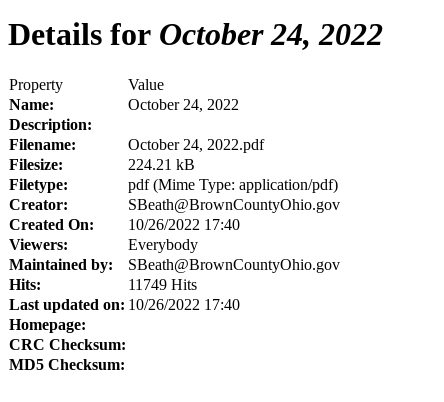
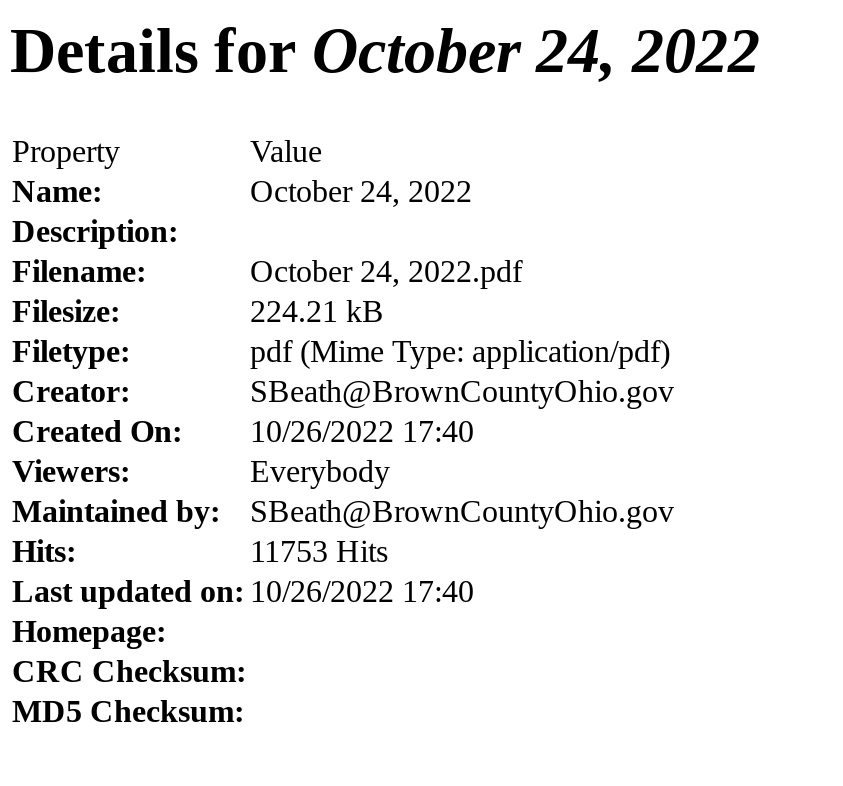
- 11749 Hits
+ 11753 Hits
